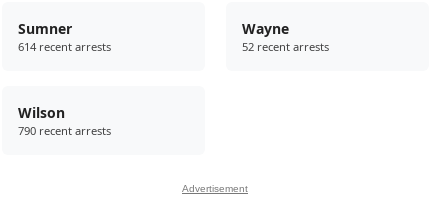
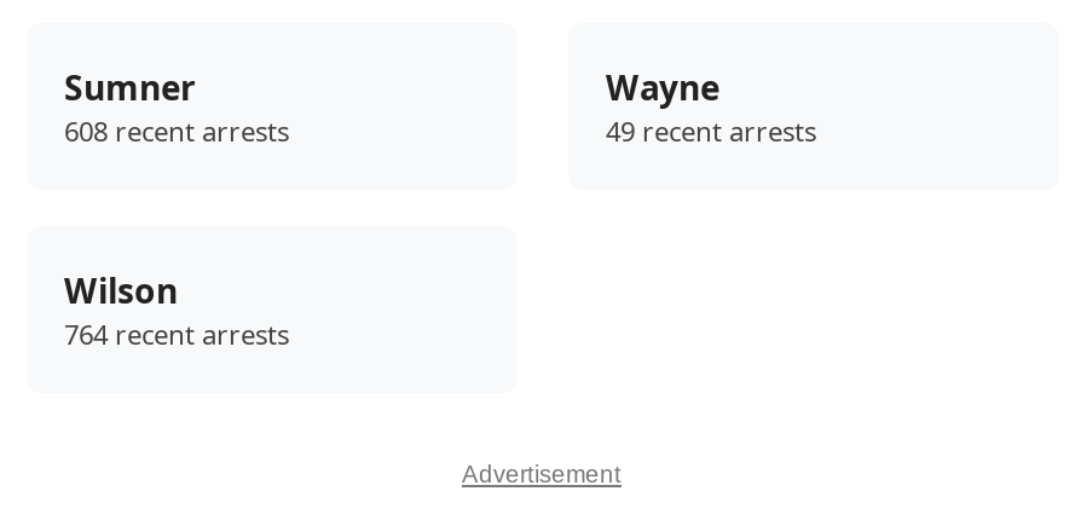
- 614 recent arrests
+ 608 recent arrests

- 52 recent arrests
+ 49 recent arrests

- 790 recent arrests
+ 764 recent arrests
